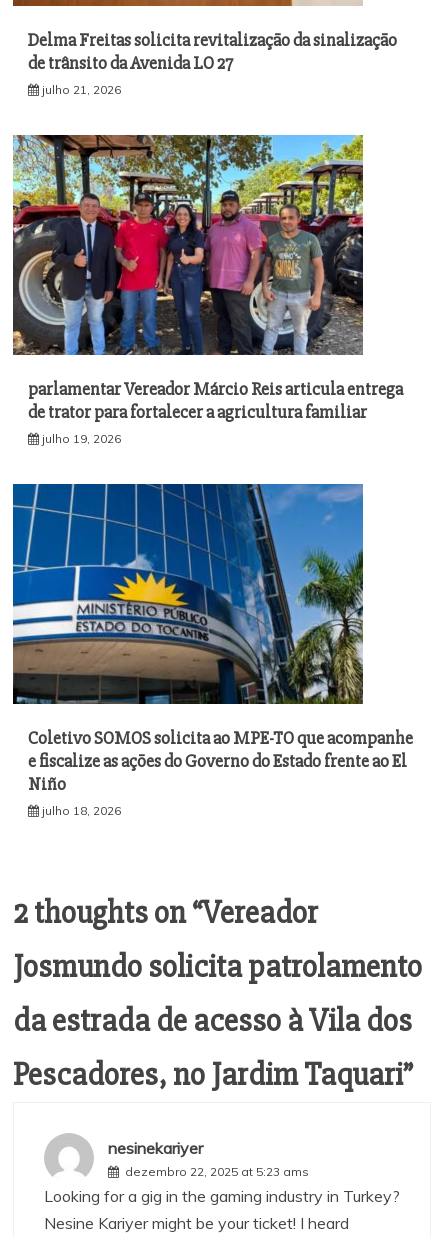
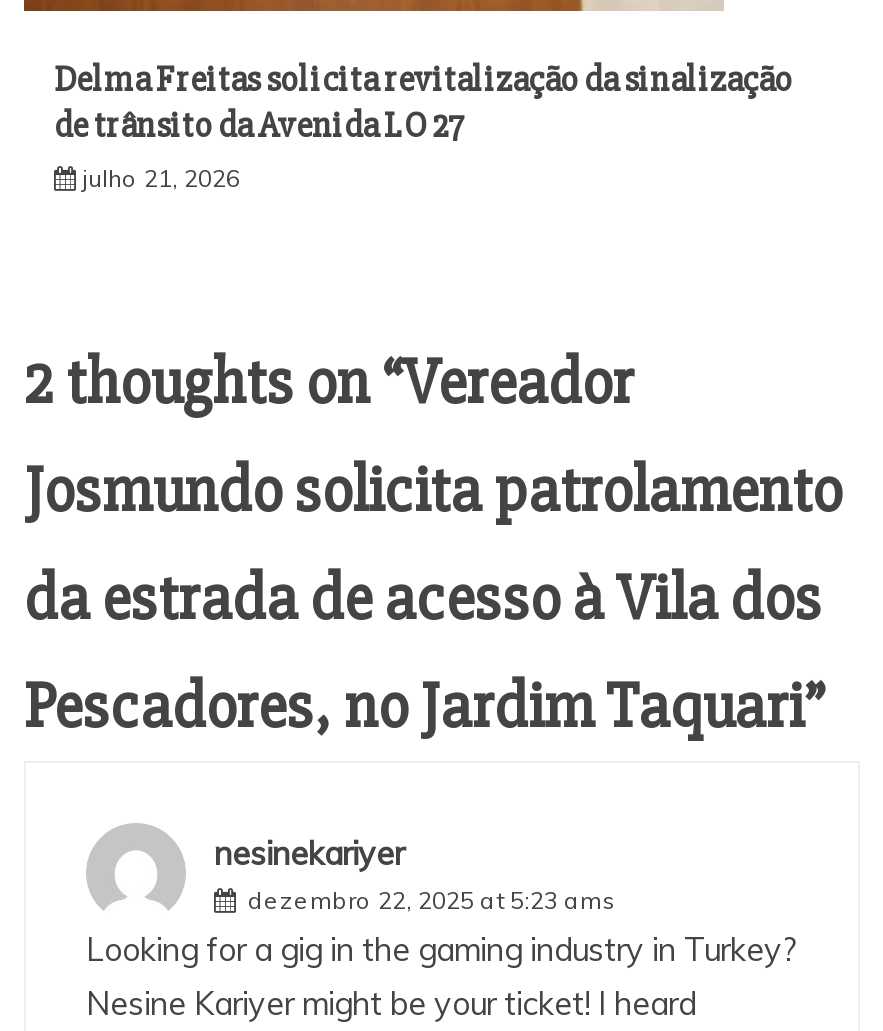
- [image]
- parlamentar Vereador Márcio Reis articula entrega
- de trator para fortalecer a agricultura familiar
- julho 19, 2026

- [image]
- Coletivo SOMOS solicita ao MPE-TO que acompanhe
- e fiscalize as ações do Governo do Estado frente ao El
- Niño
- julho 18, 2026
